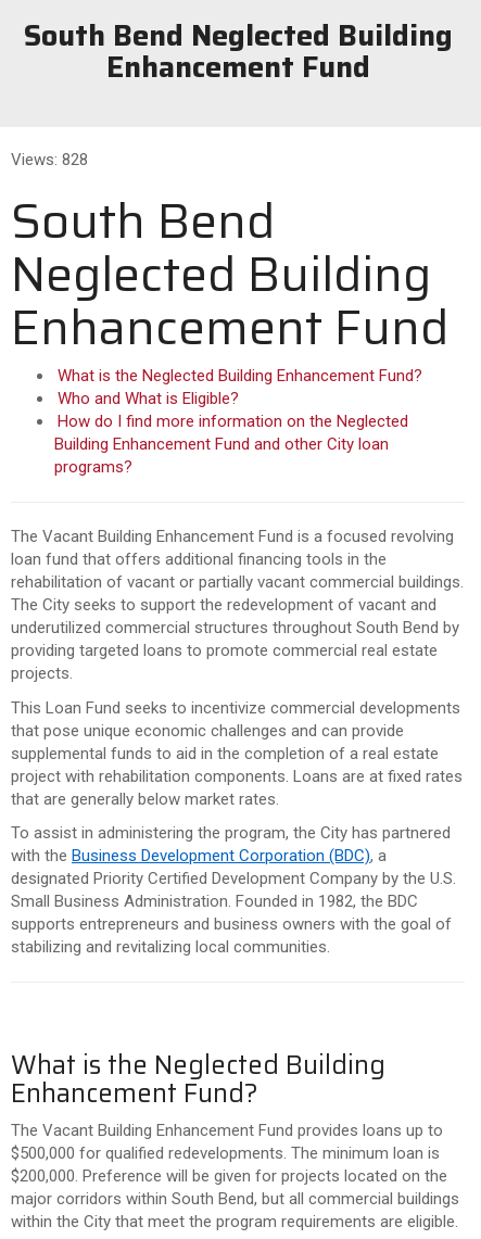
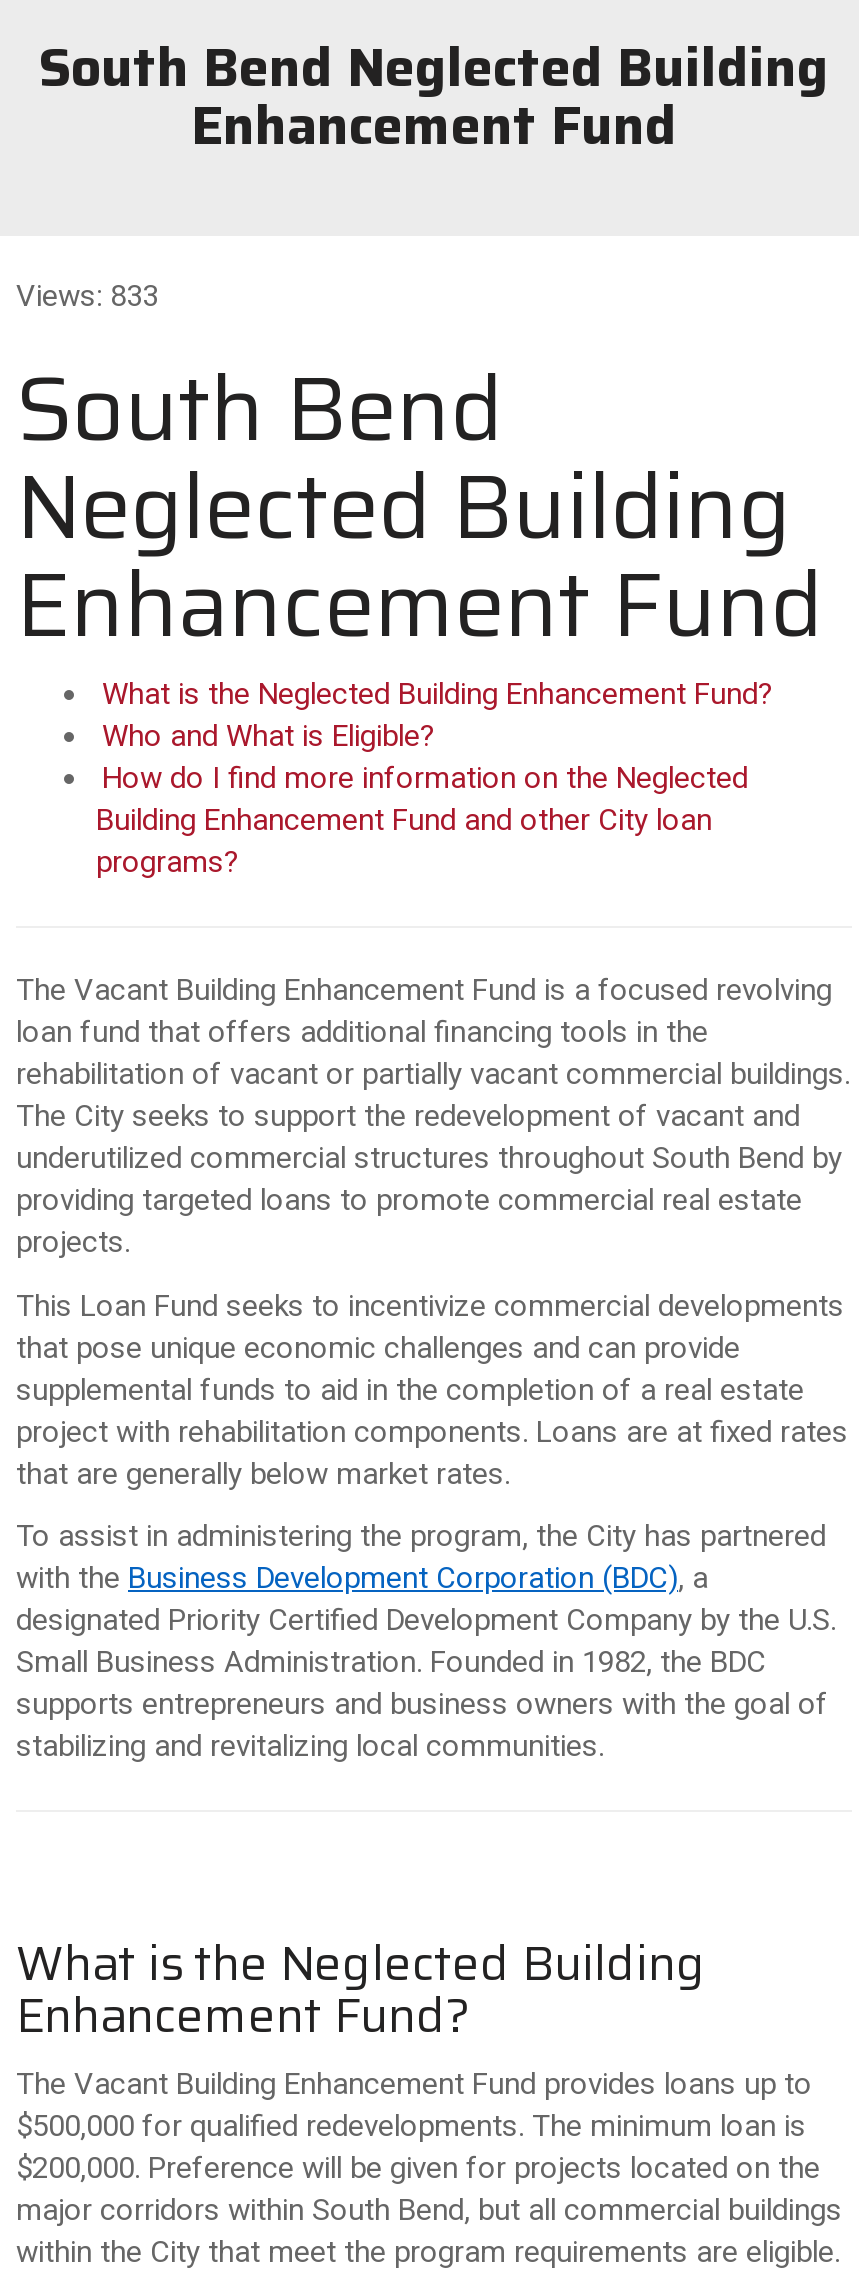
- Views: 828
+ Views: 833
